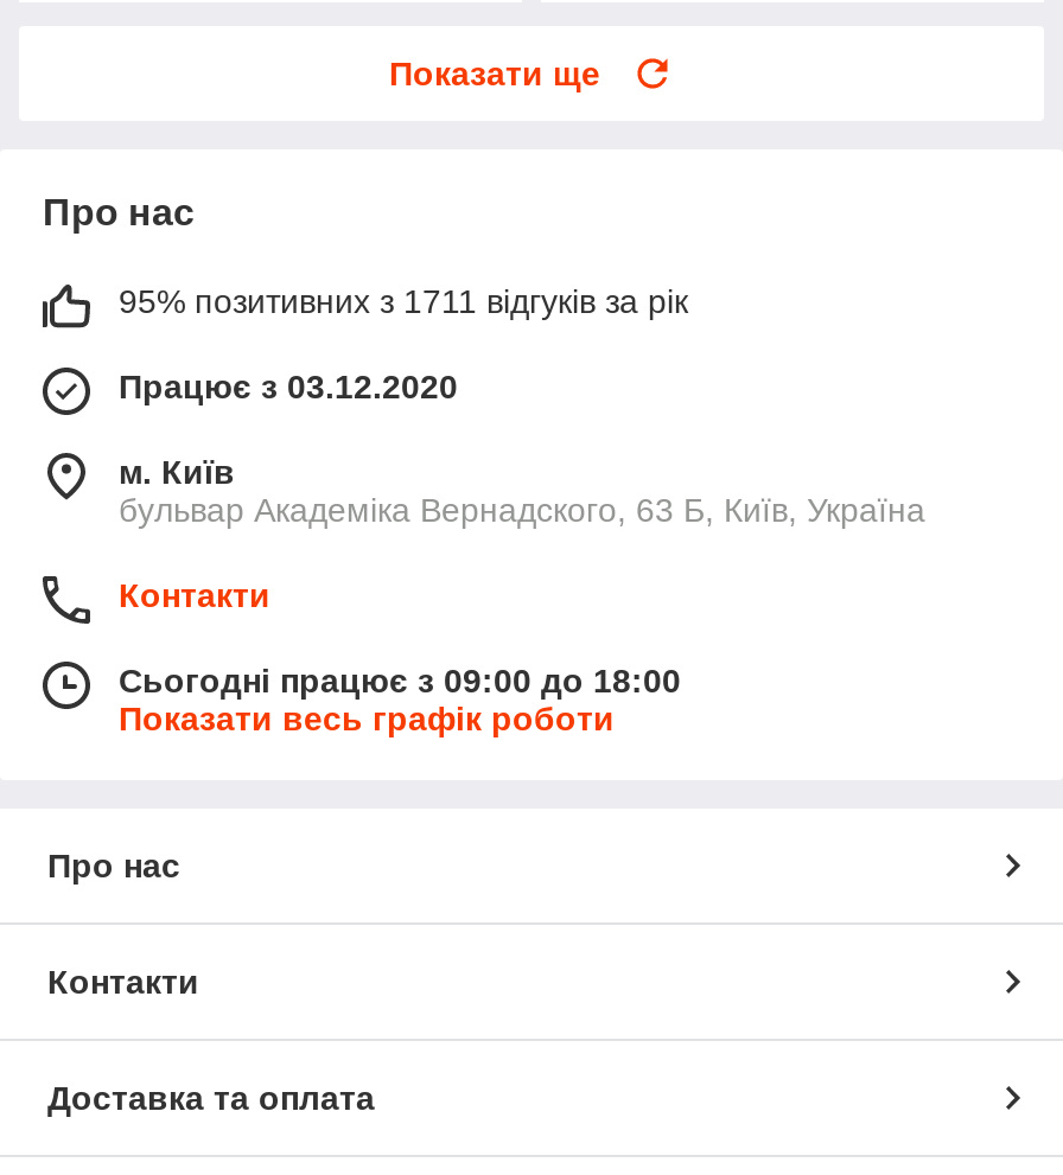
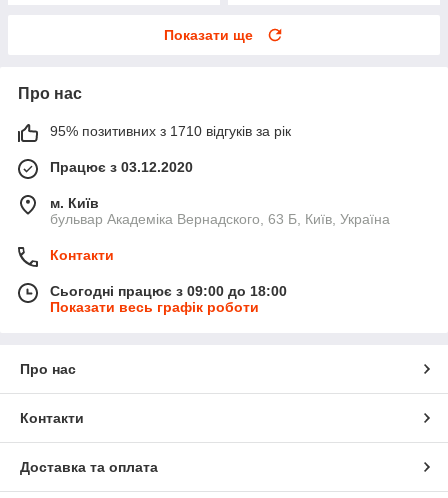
- 95% позитивних з 1711 відгуків за рік
+ 95% позитивних з 1710 відгуків за рік
